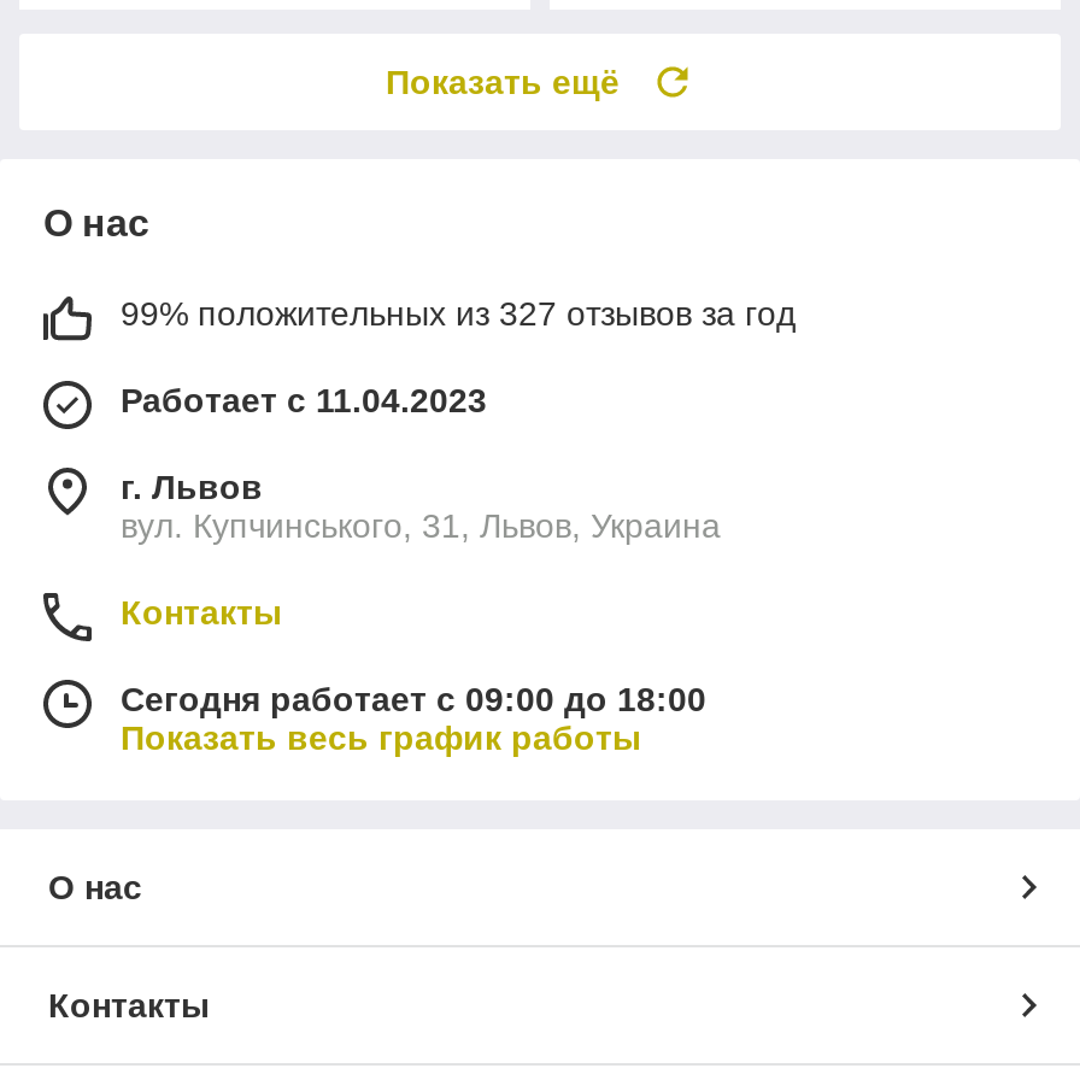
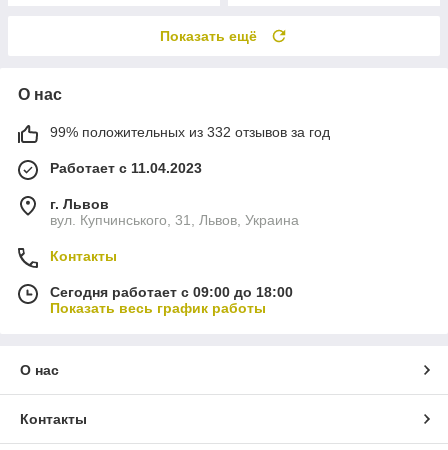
- 99% положительных из 327 отзывов за год
+ 99% положительных из 332 отзывов за год
